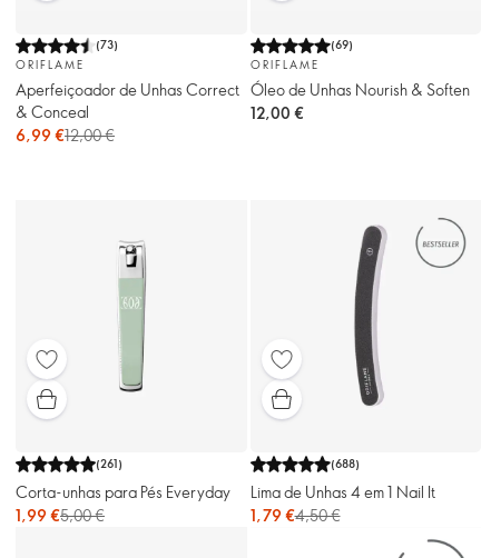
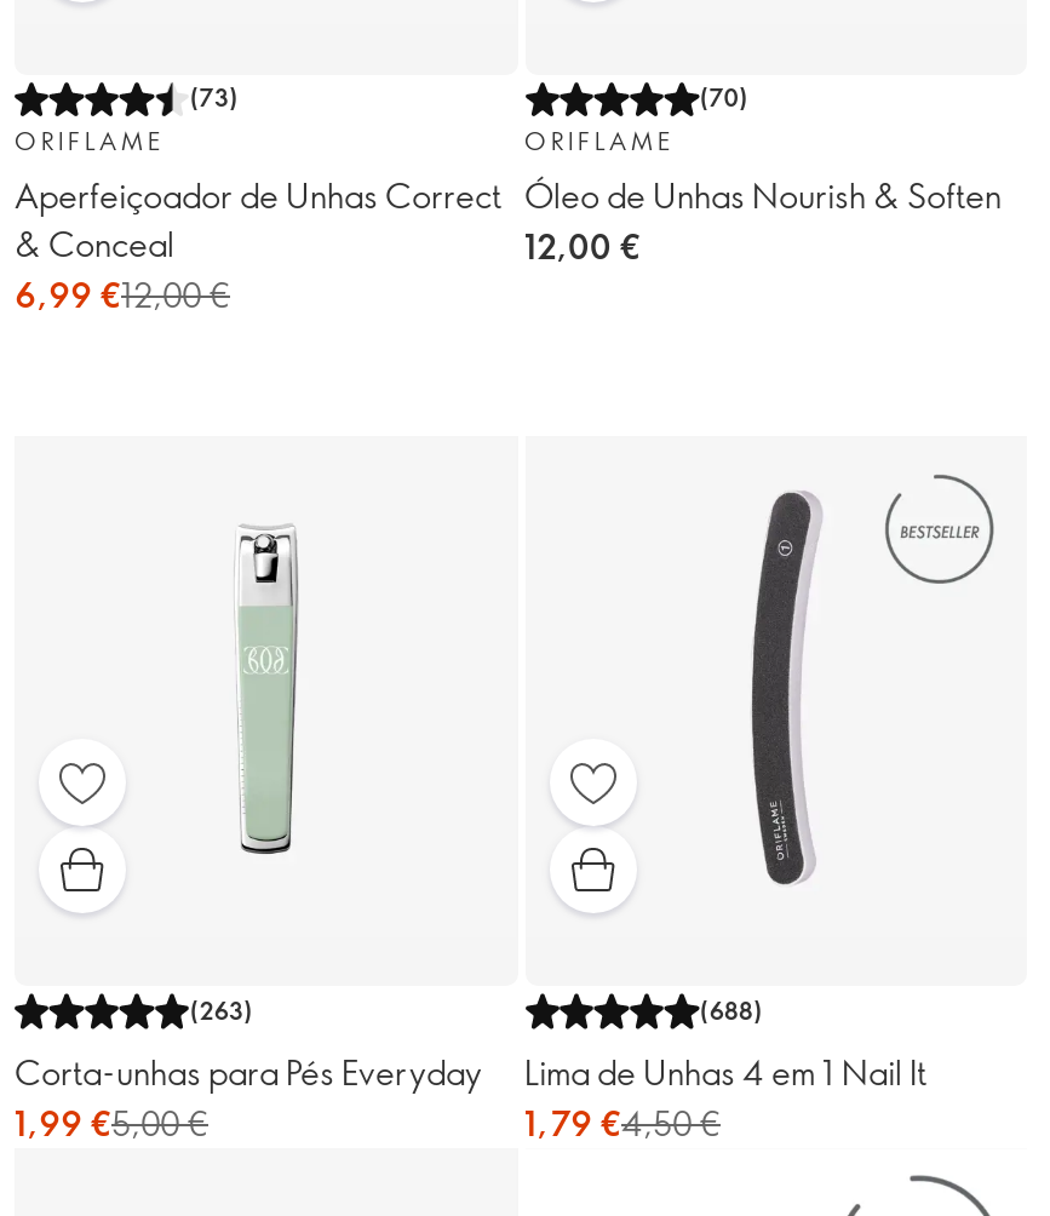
- (69)
+ (70)

- (261)
+ (263)
